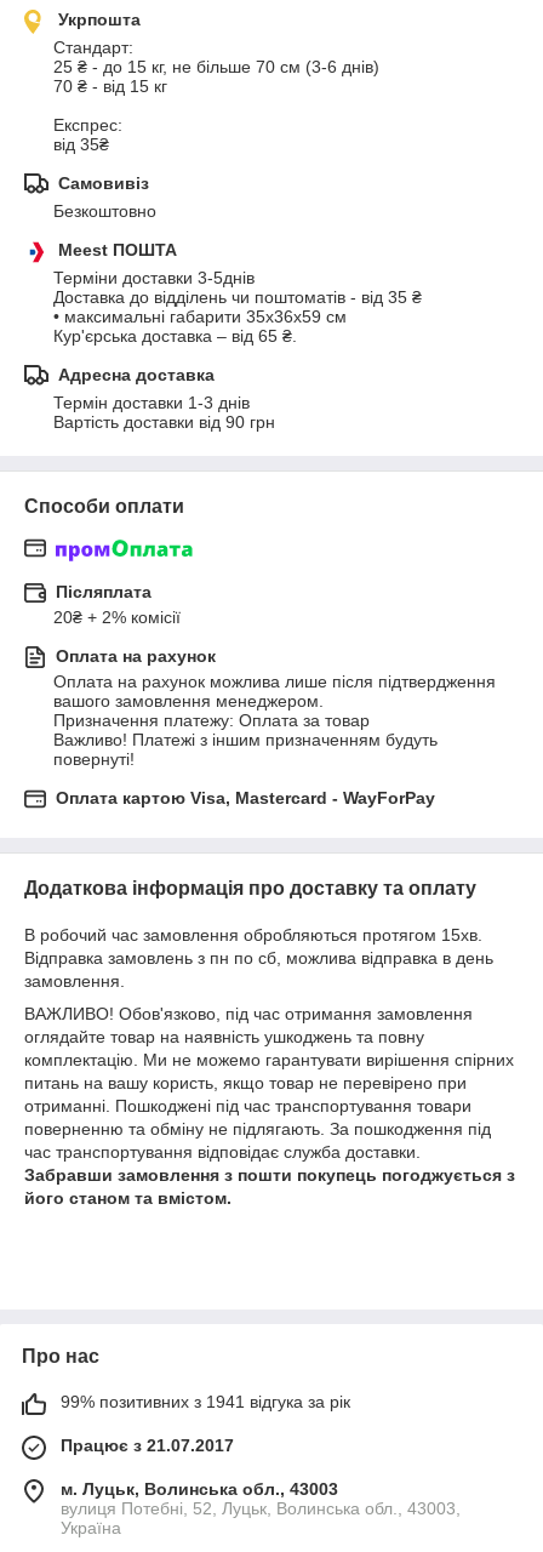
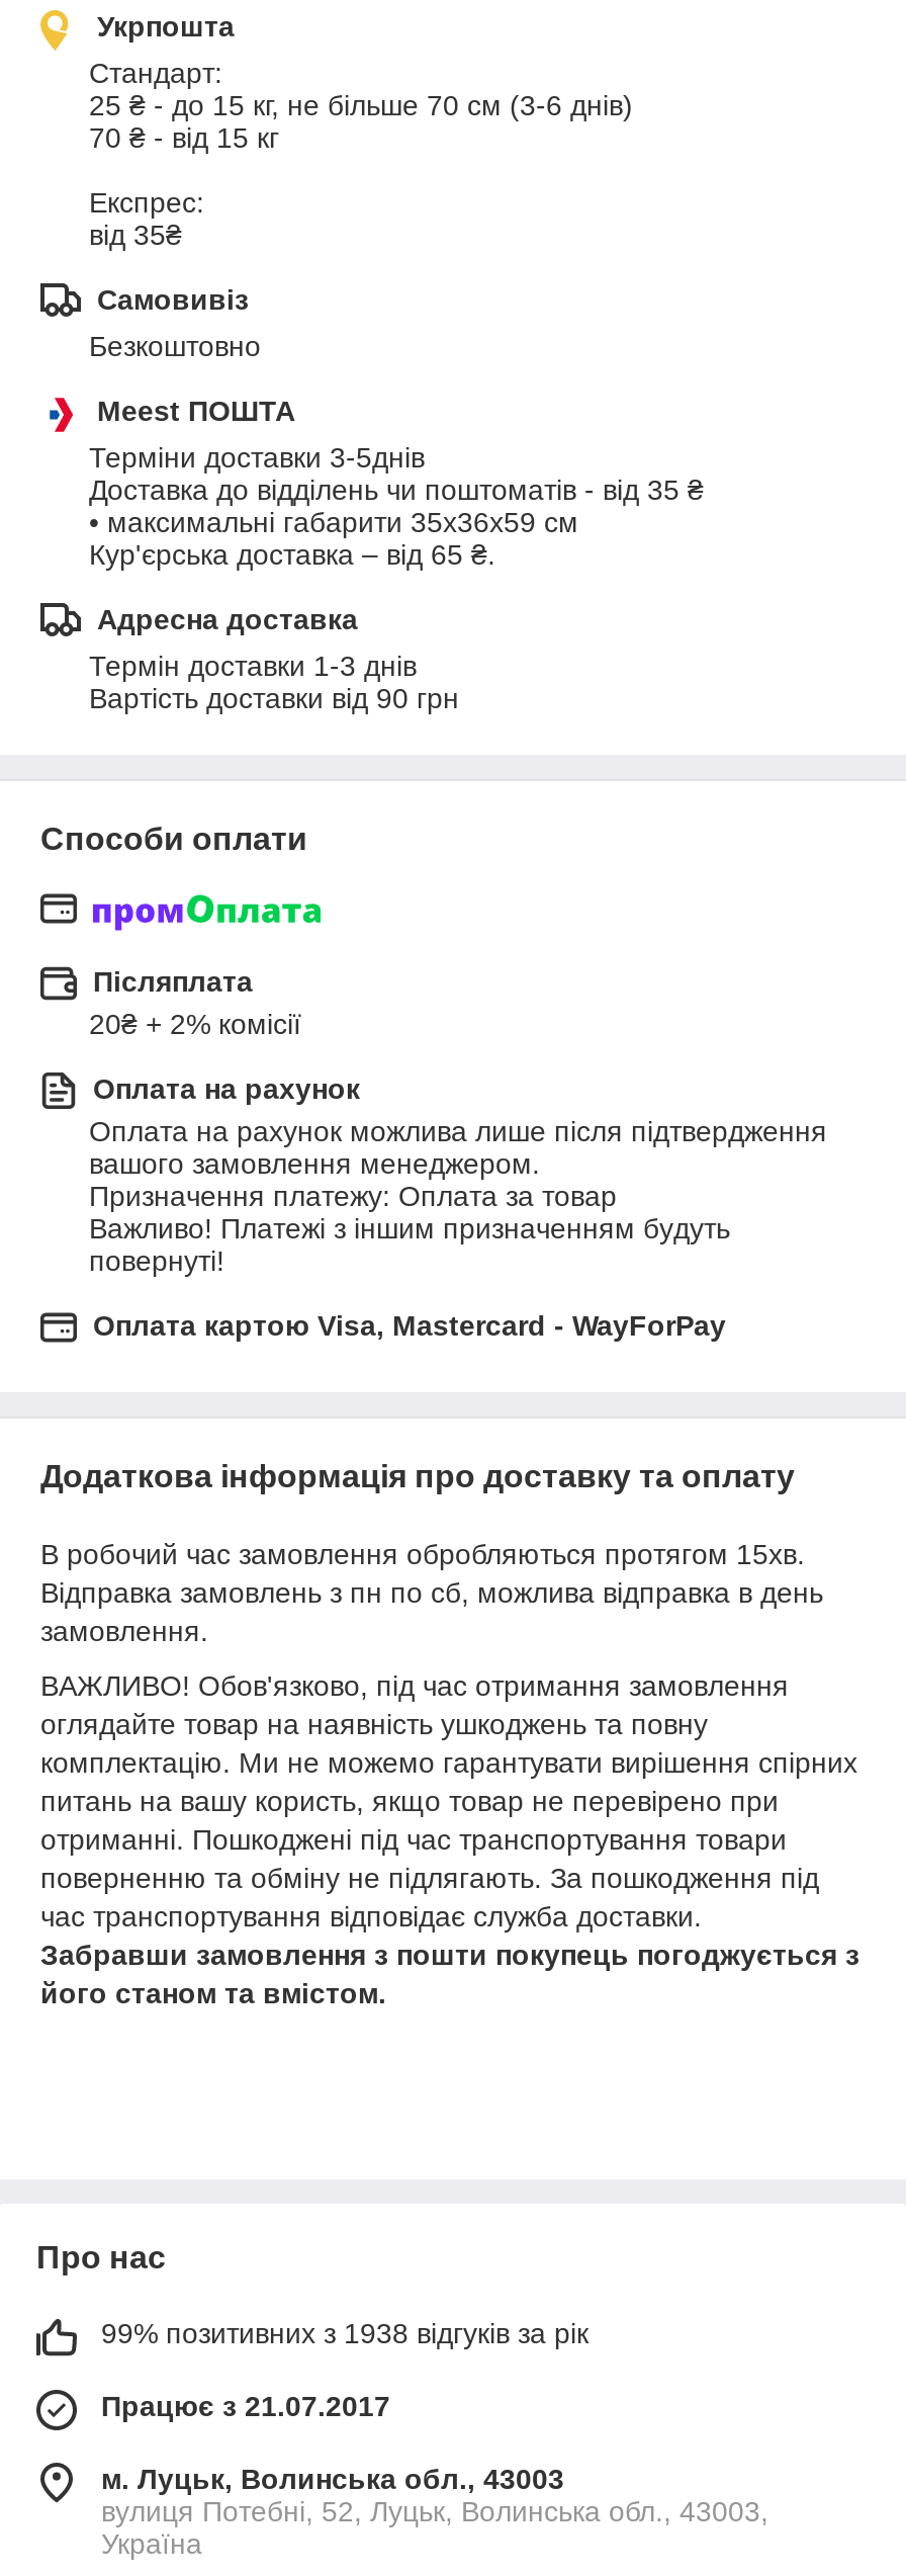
- 99% позитивних з 1941 відгука за рік
+ 99% позитивних з 1938 відгуків за рік
